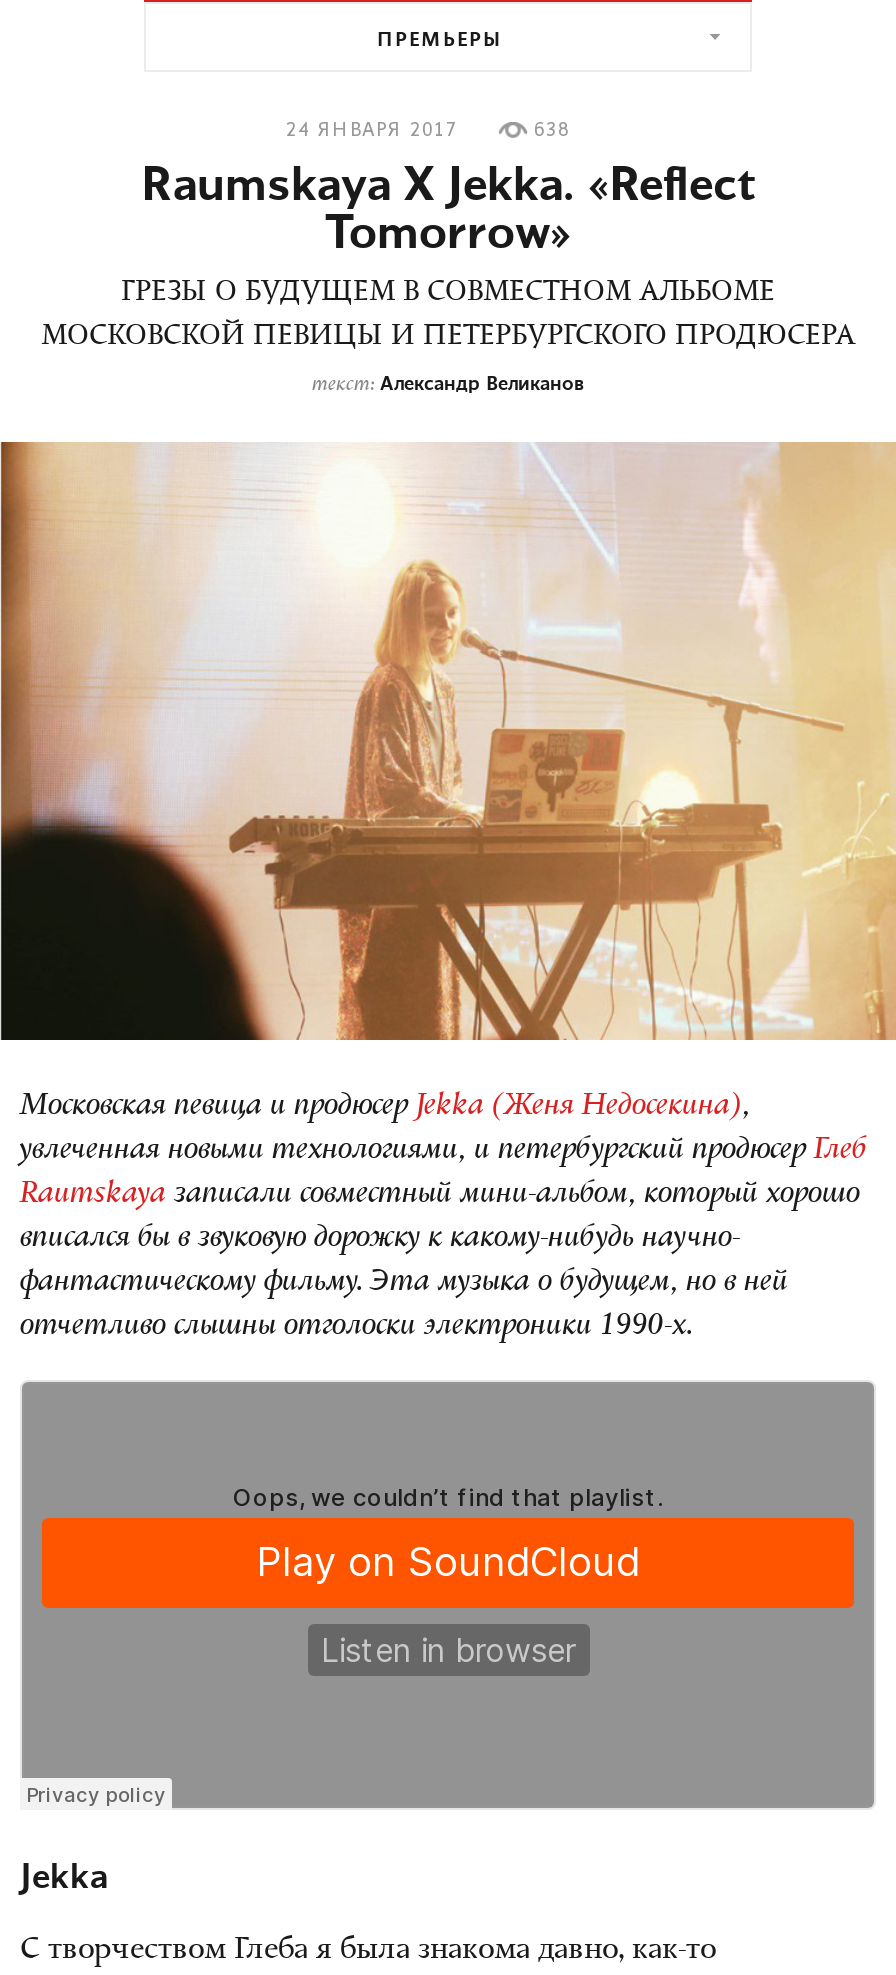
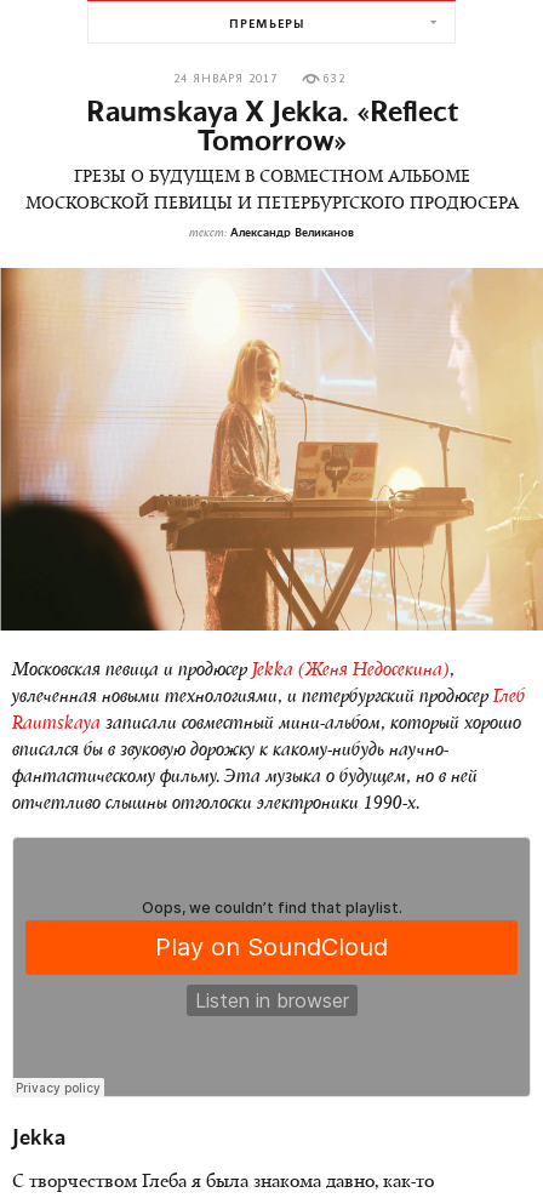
- 638
+ 632
